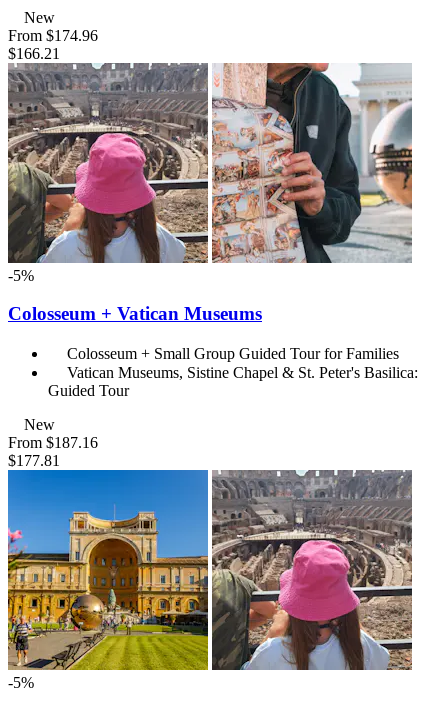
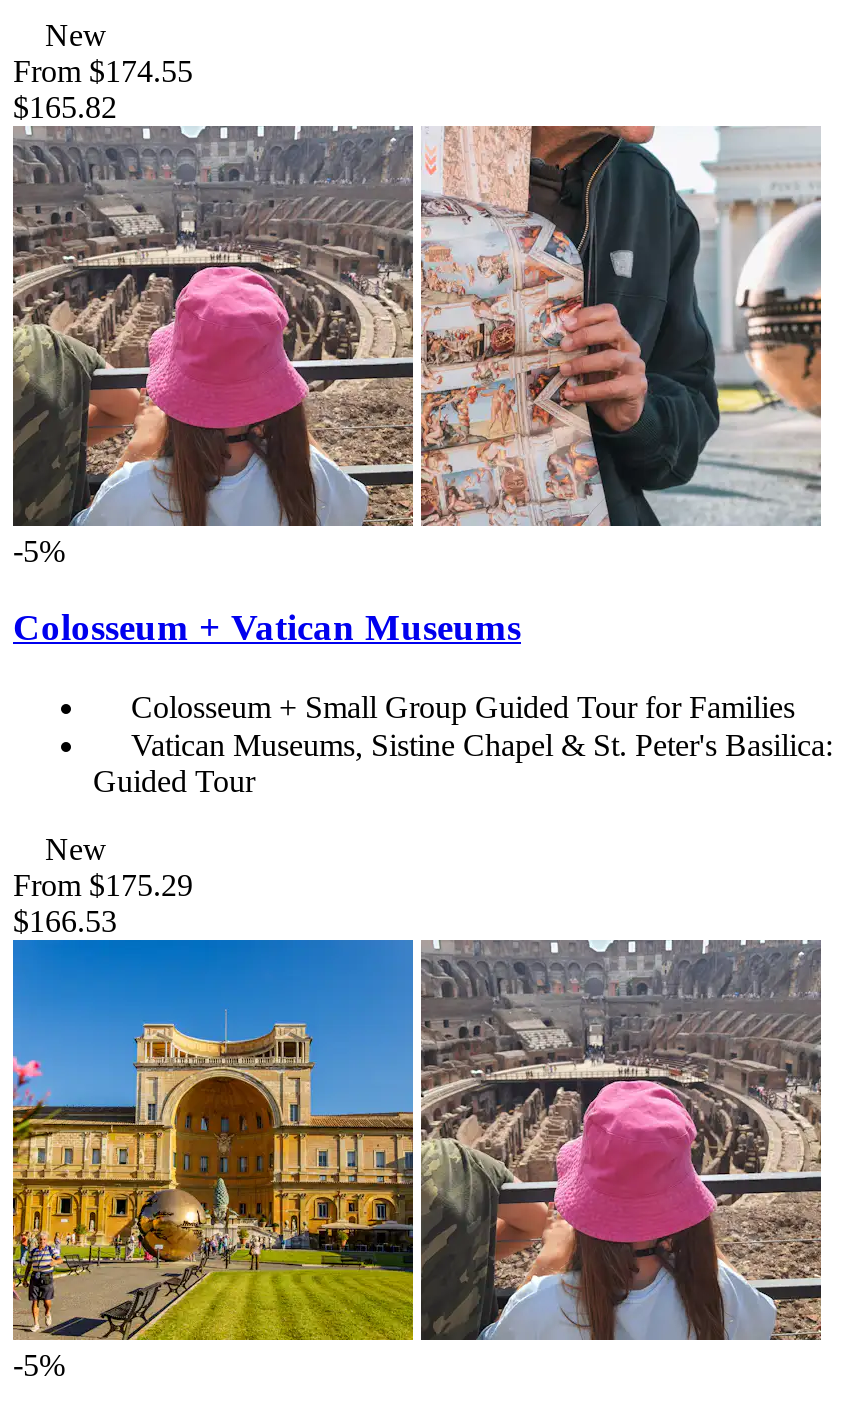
- From $174.96
+ From $174.55

- $166.21
+ $165.82

- From $187.16
+ From $175.29

- $177.81
+ $166.53
